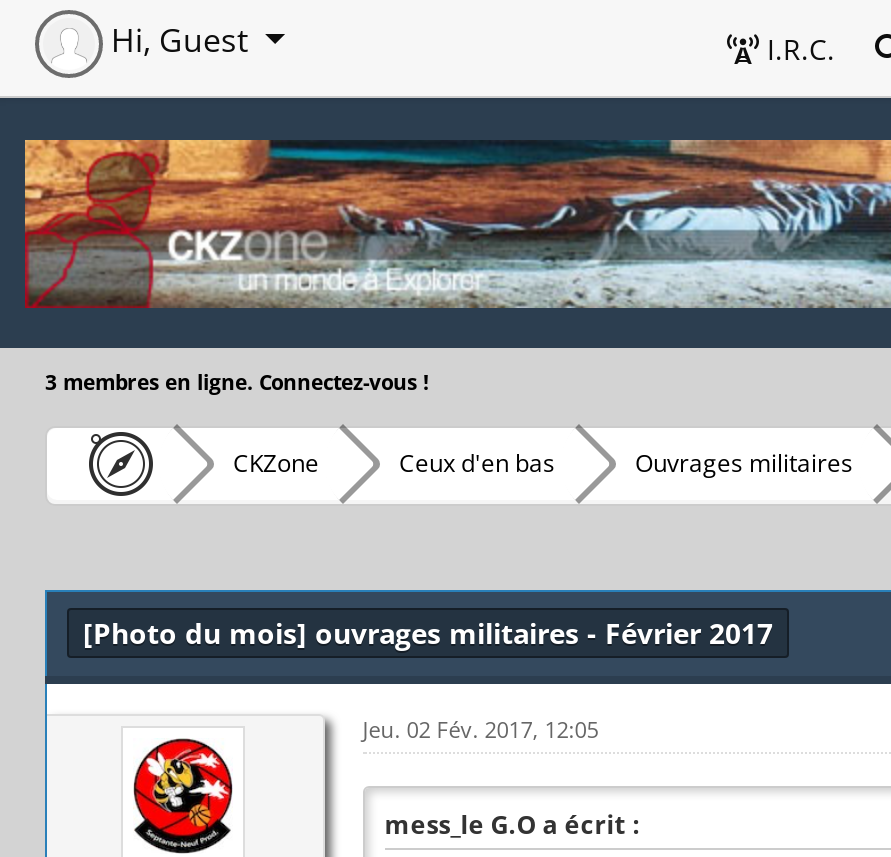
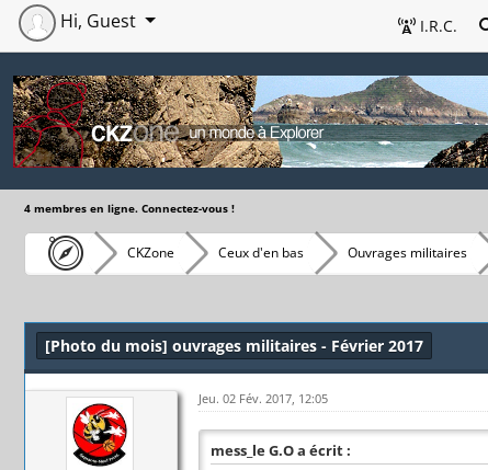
- [image]
- 3 membres en ligne. Connectez-vous !
+ [image]
+ 4 membres en ligne. Connectez-vous !
